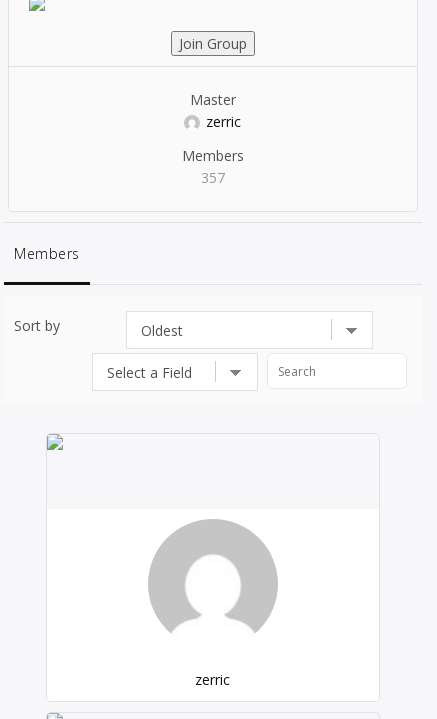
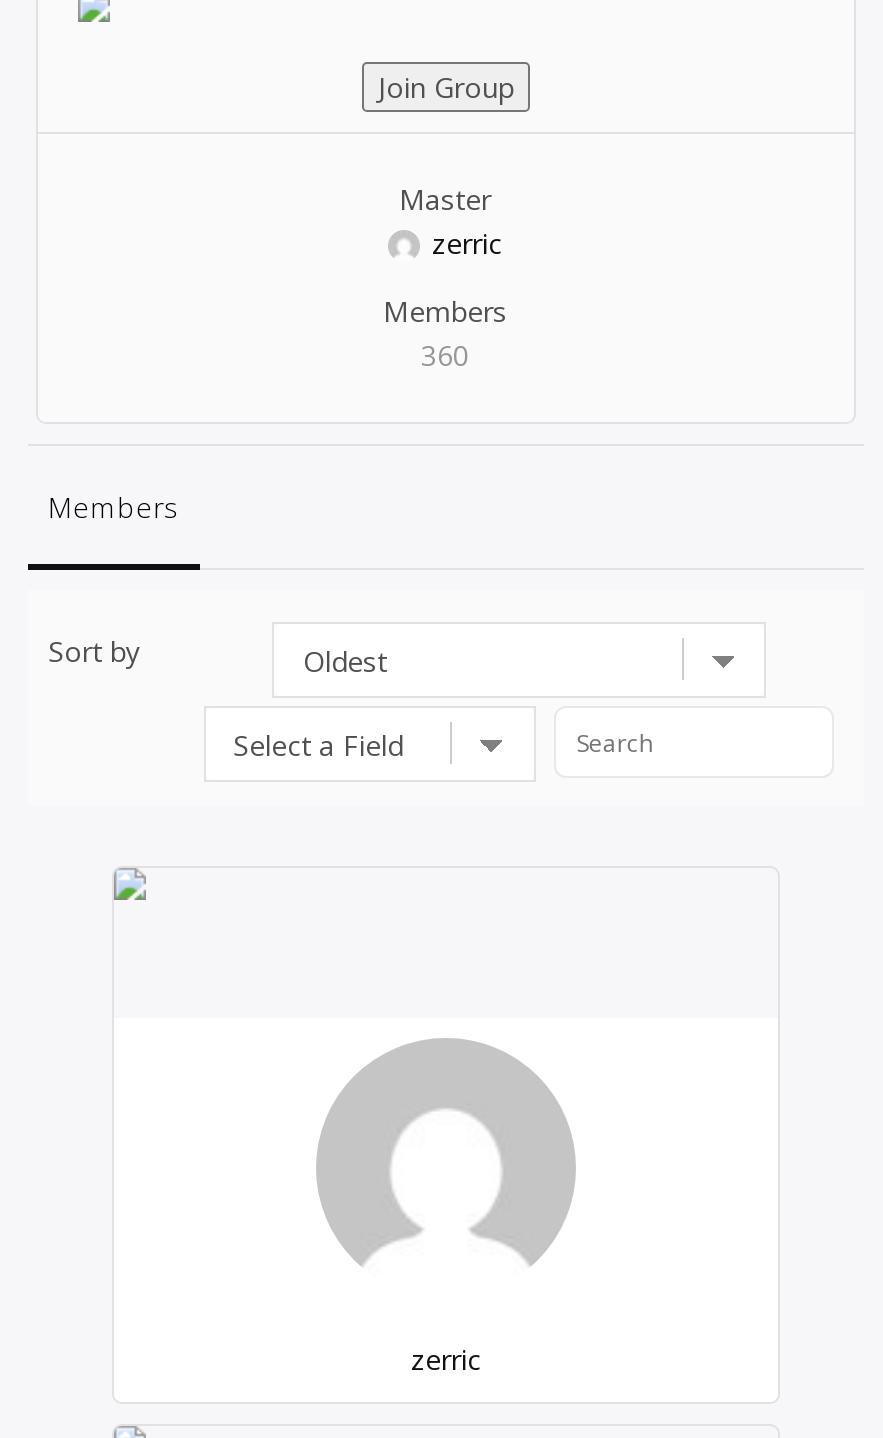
- 357
+ 360
